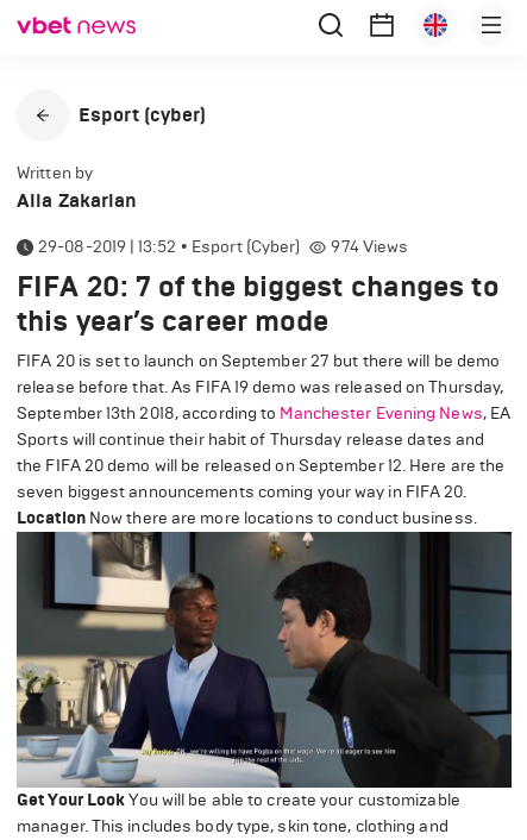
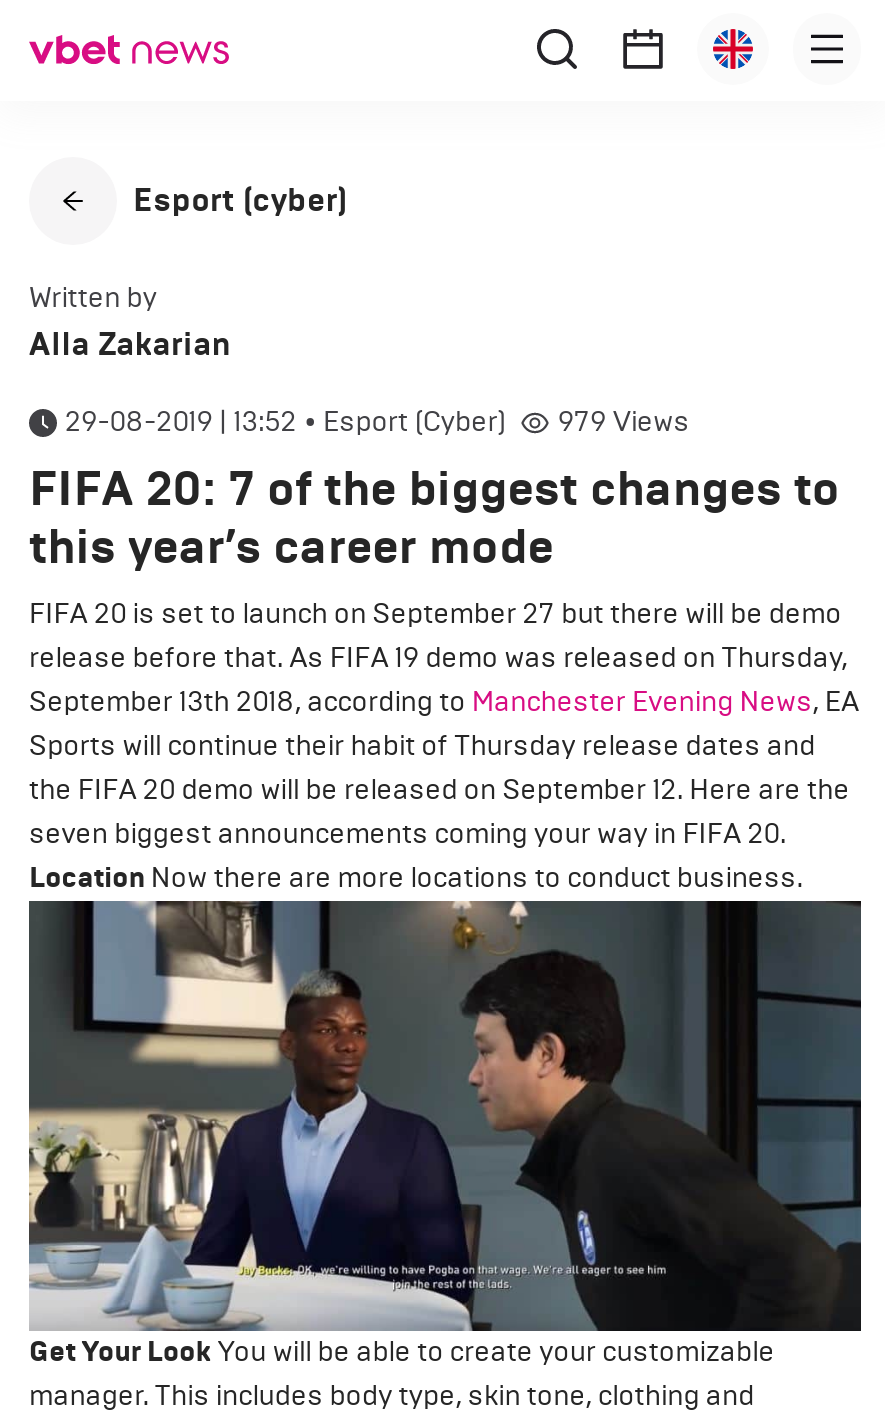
- 974 Views
+ 979 Views
